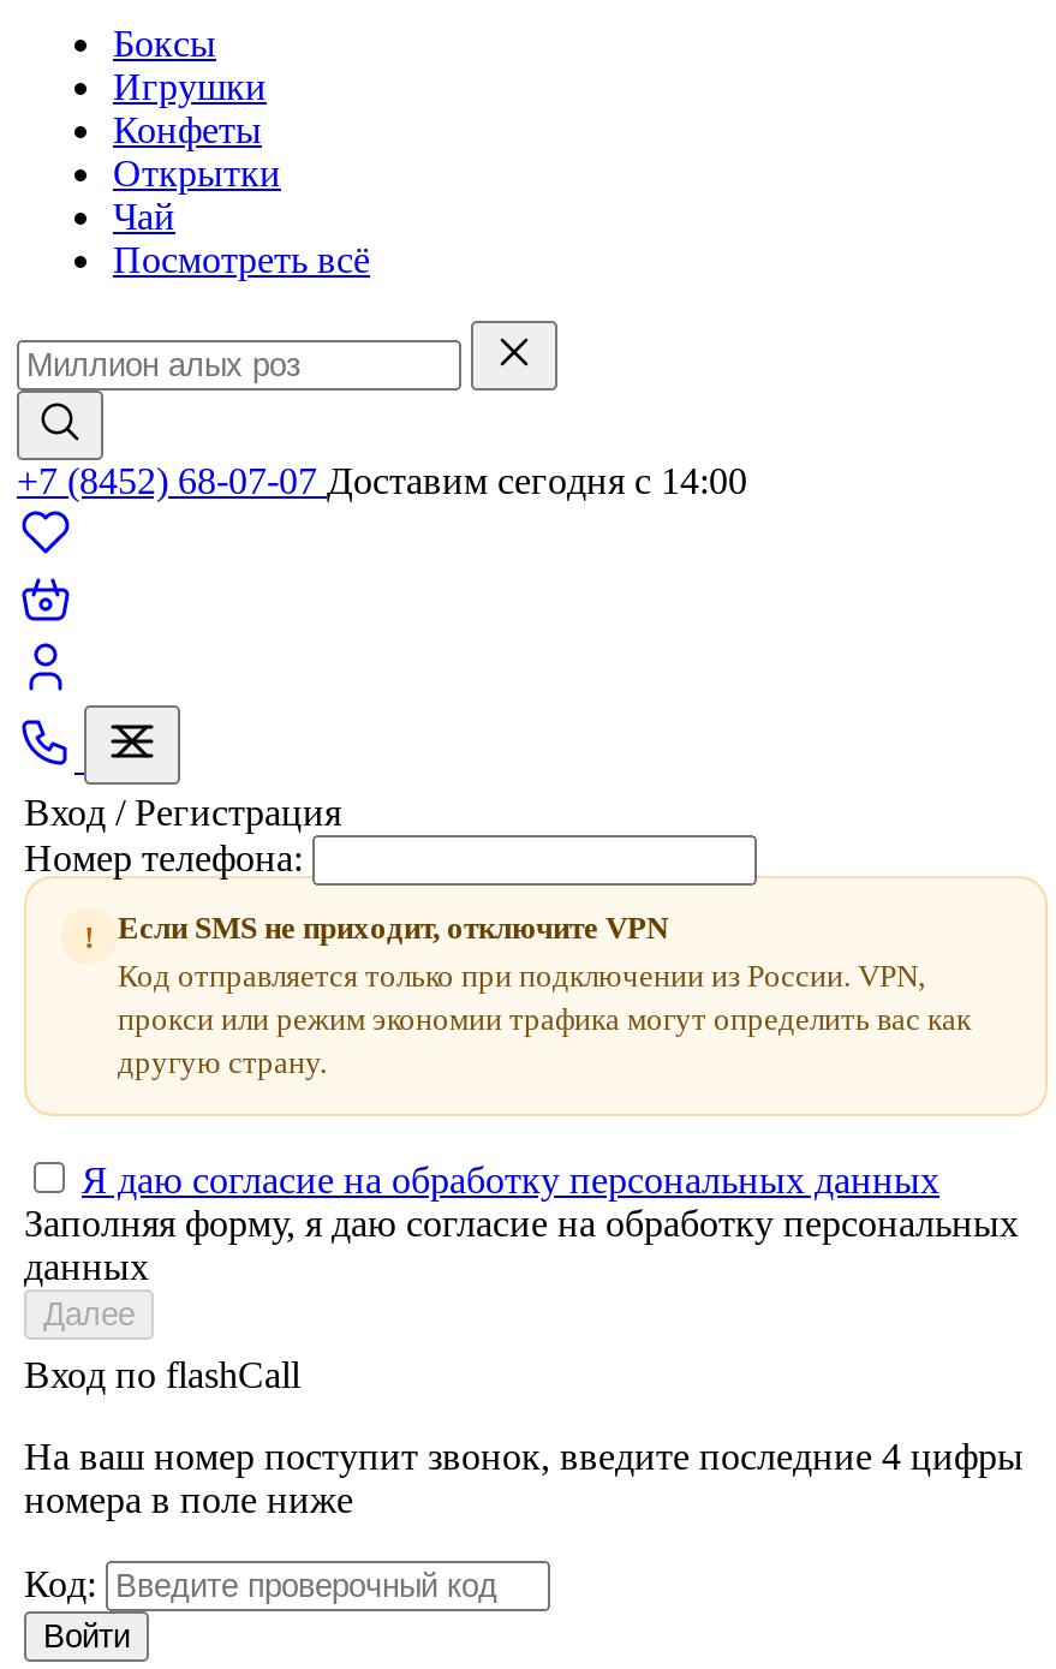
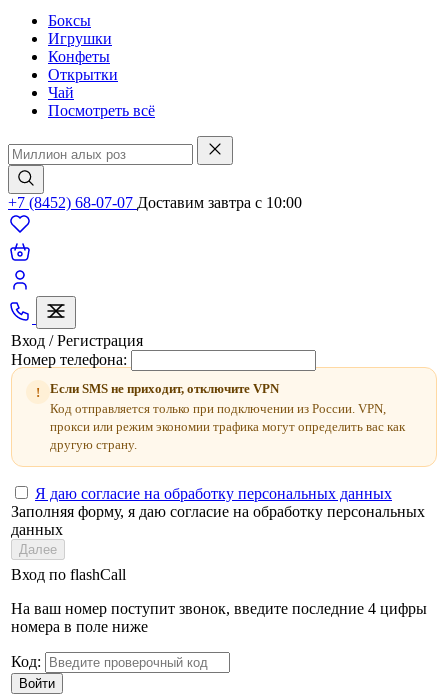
- +7 (8452) 68-07-07 Доставим сегодня c 14:00
+ +7 (8452) 68-07-07 Доставим завтра c 10:00
